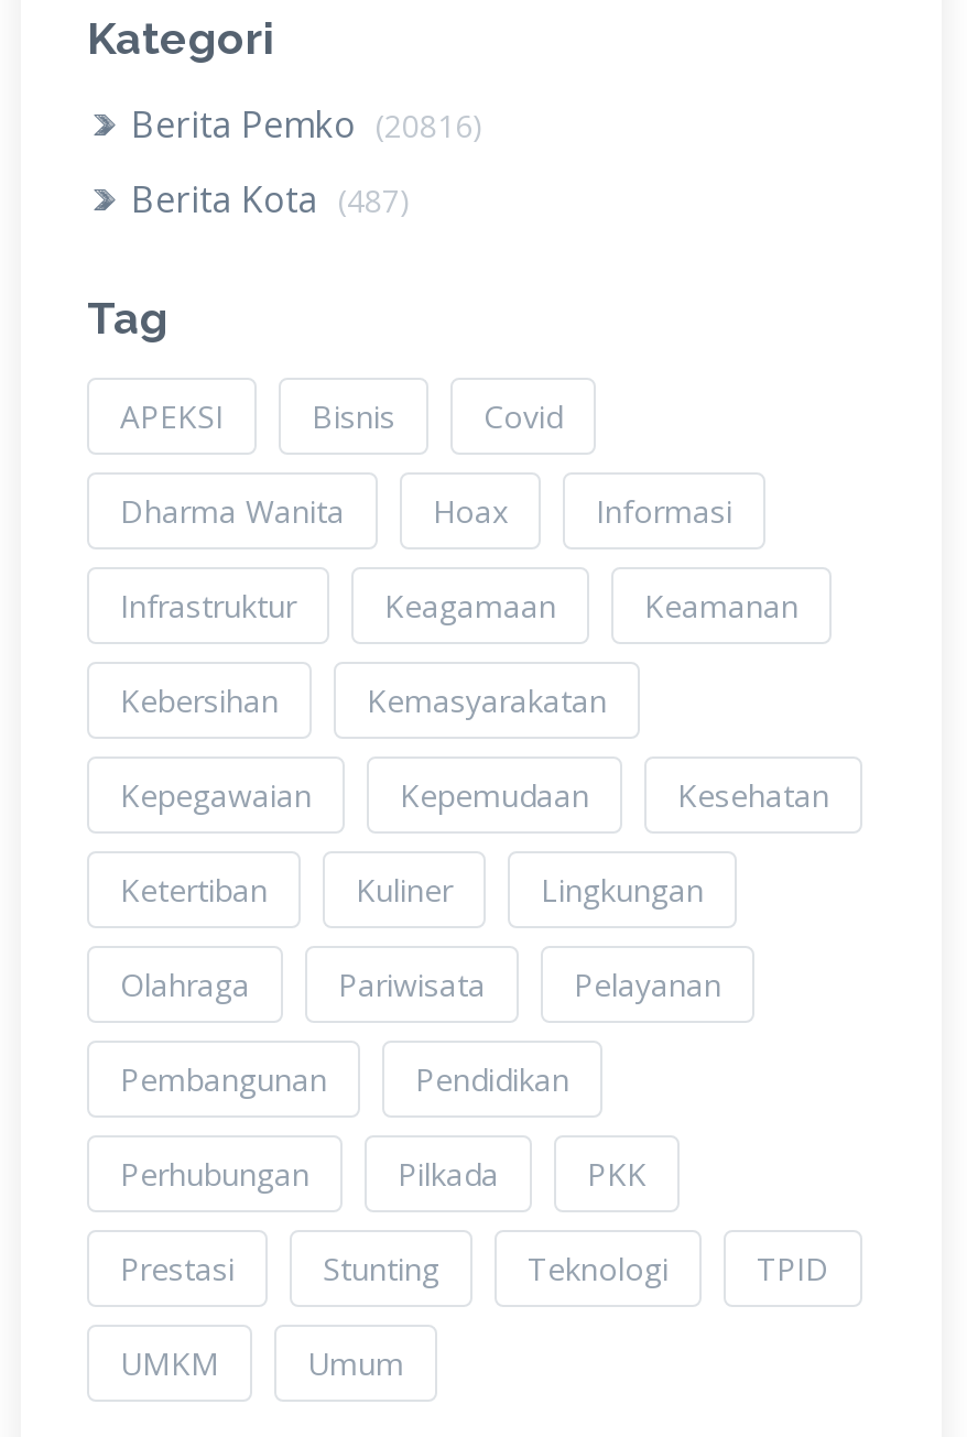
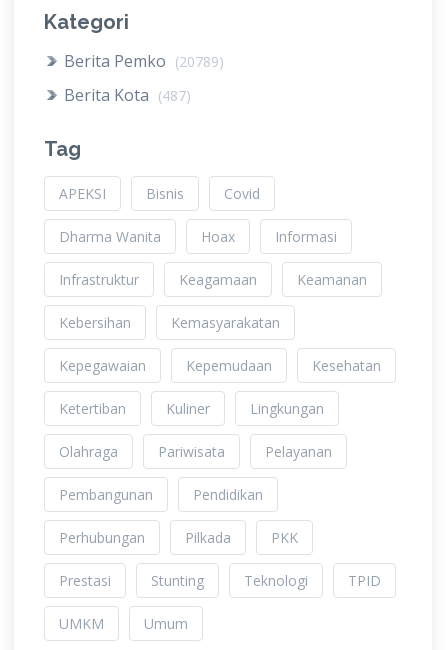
- Berita Pemko (20816)
+ Berita Pemko (20789)
